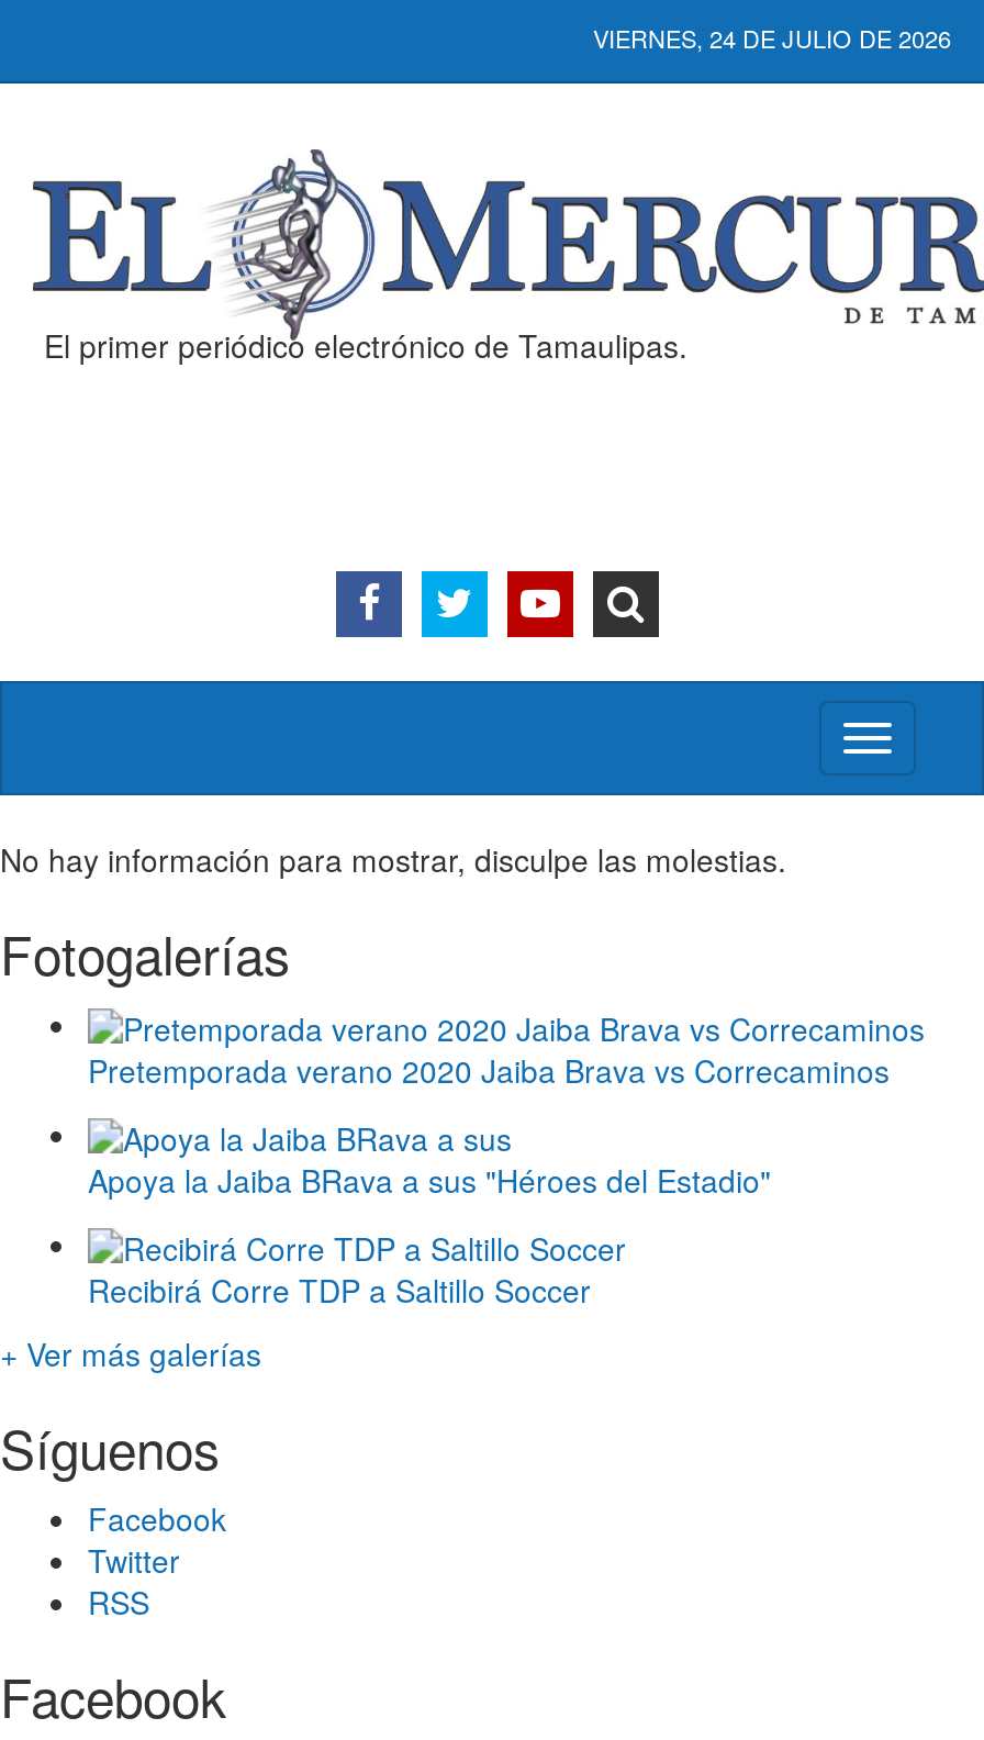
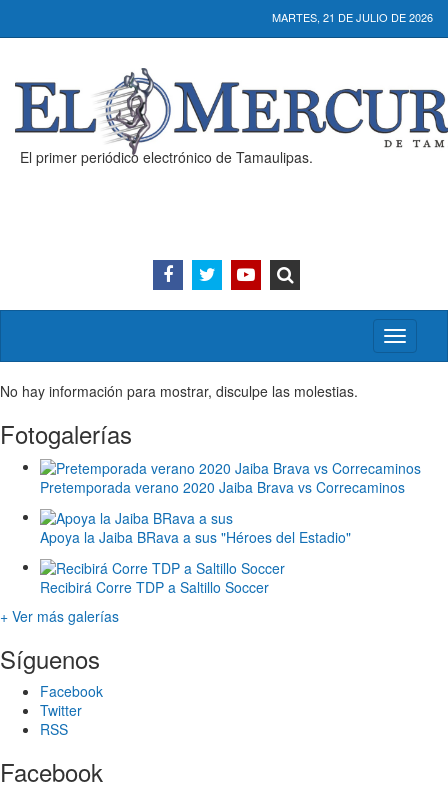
- VIERNES, 24 DE JULIO DE 2026
+ MARTES, 21 DE JULIO DE 2026
